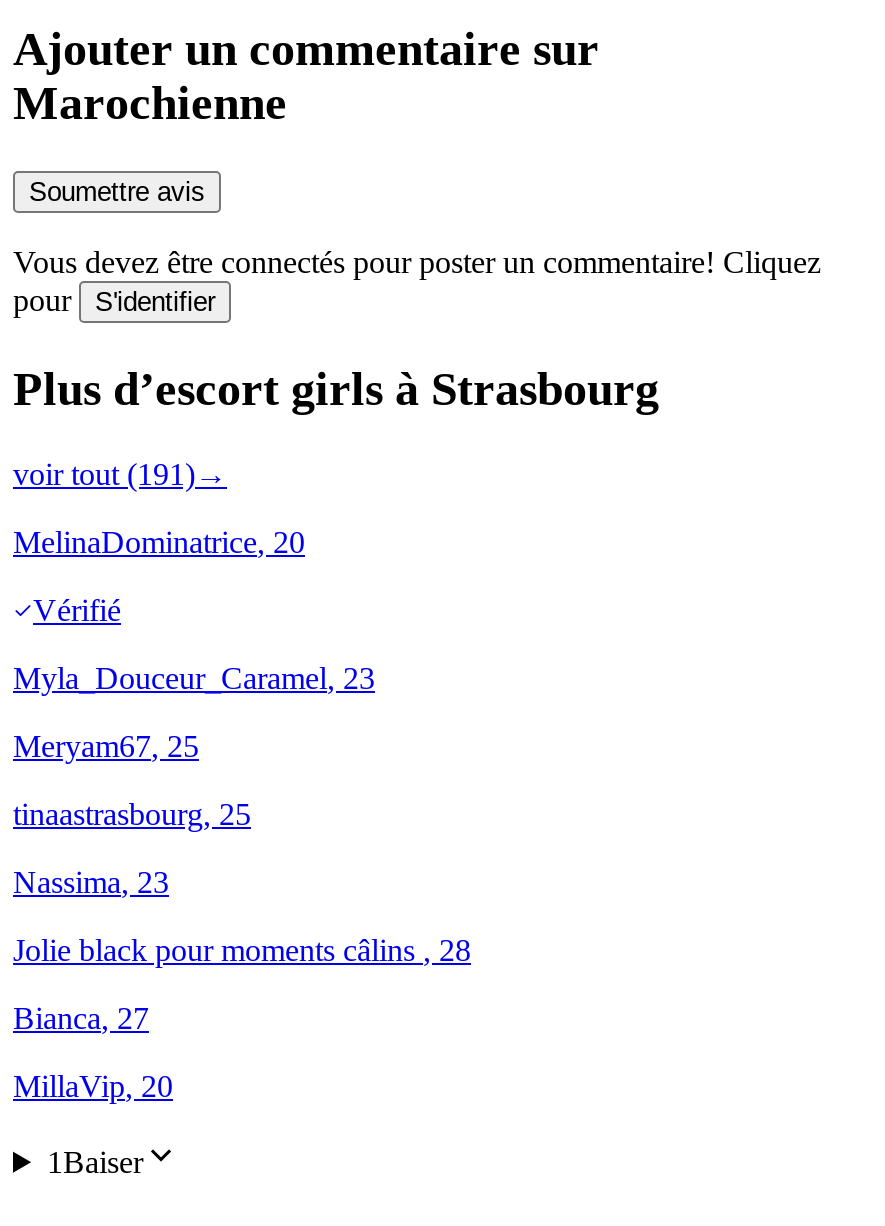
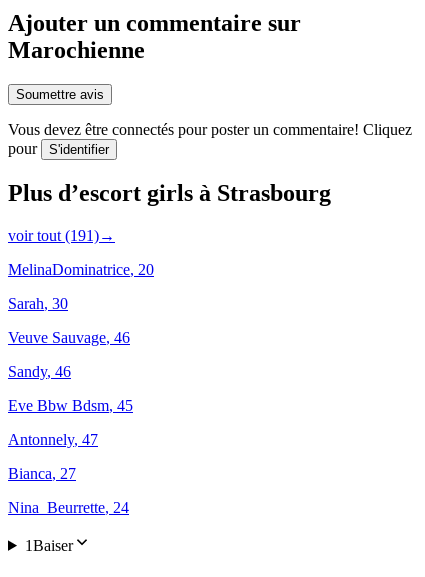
- Vérifié
- Myla_Douceur_Caramel, 23
- Meryam67, 25
- tinaastrasbourg, 25
- Nassima, 23
- Jolie black pour moments câlins, 28
+ Sarah, 30
+ Veuve Sauvage, 46
+ Sandy, 46
+ Eve Bbw Bdsm, 45
+ Antonnely, 47

- MillaVip, 20
+ Nina_Beurrette, 24
